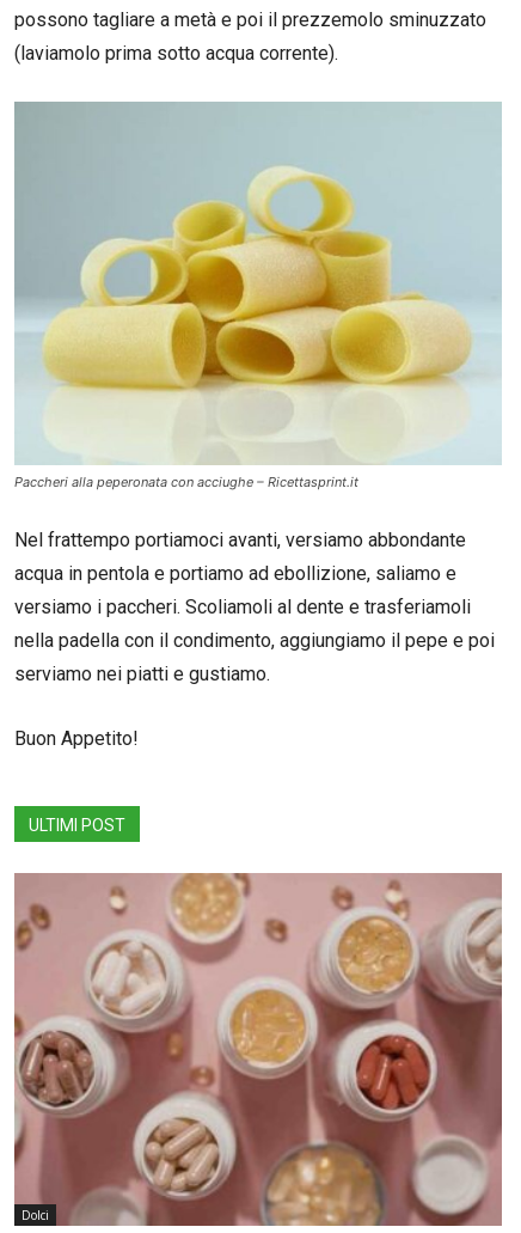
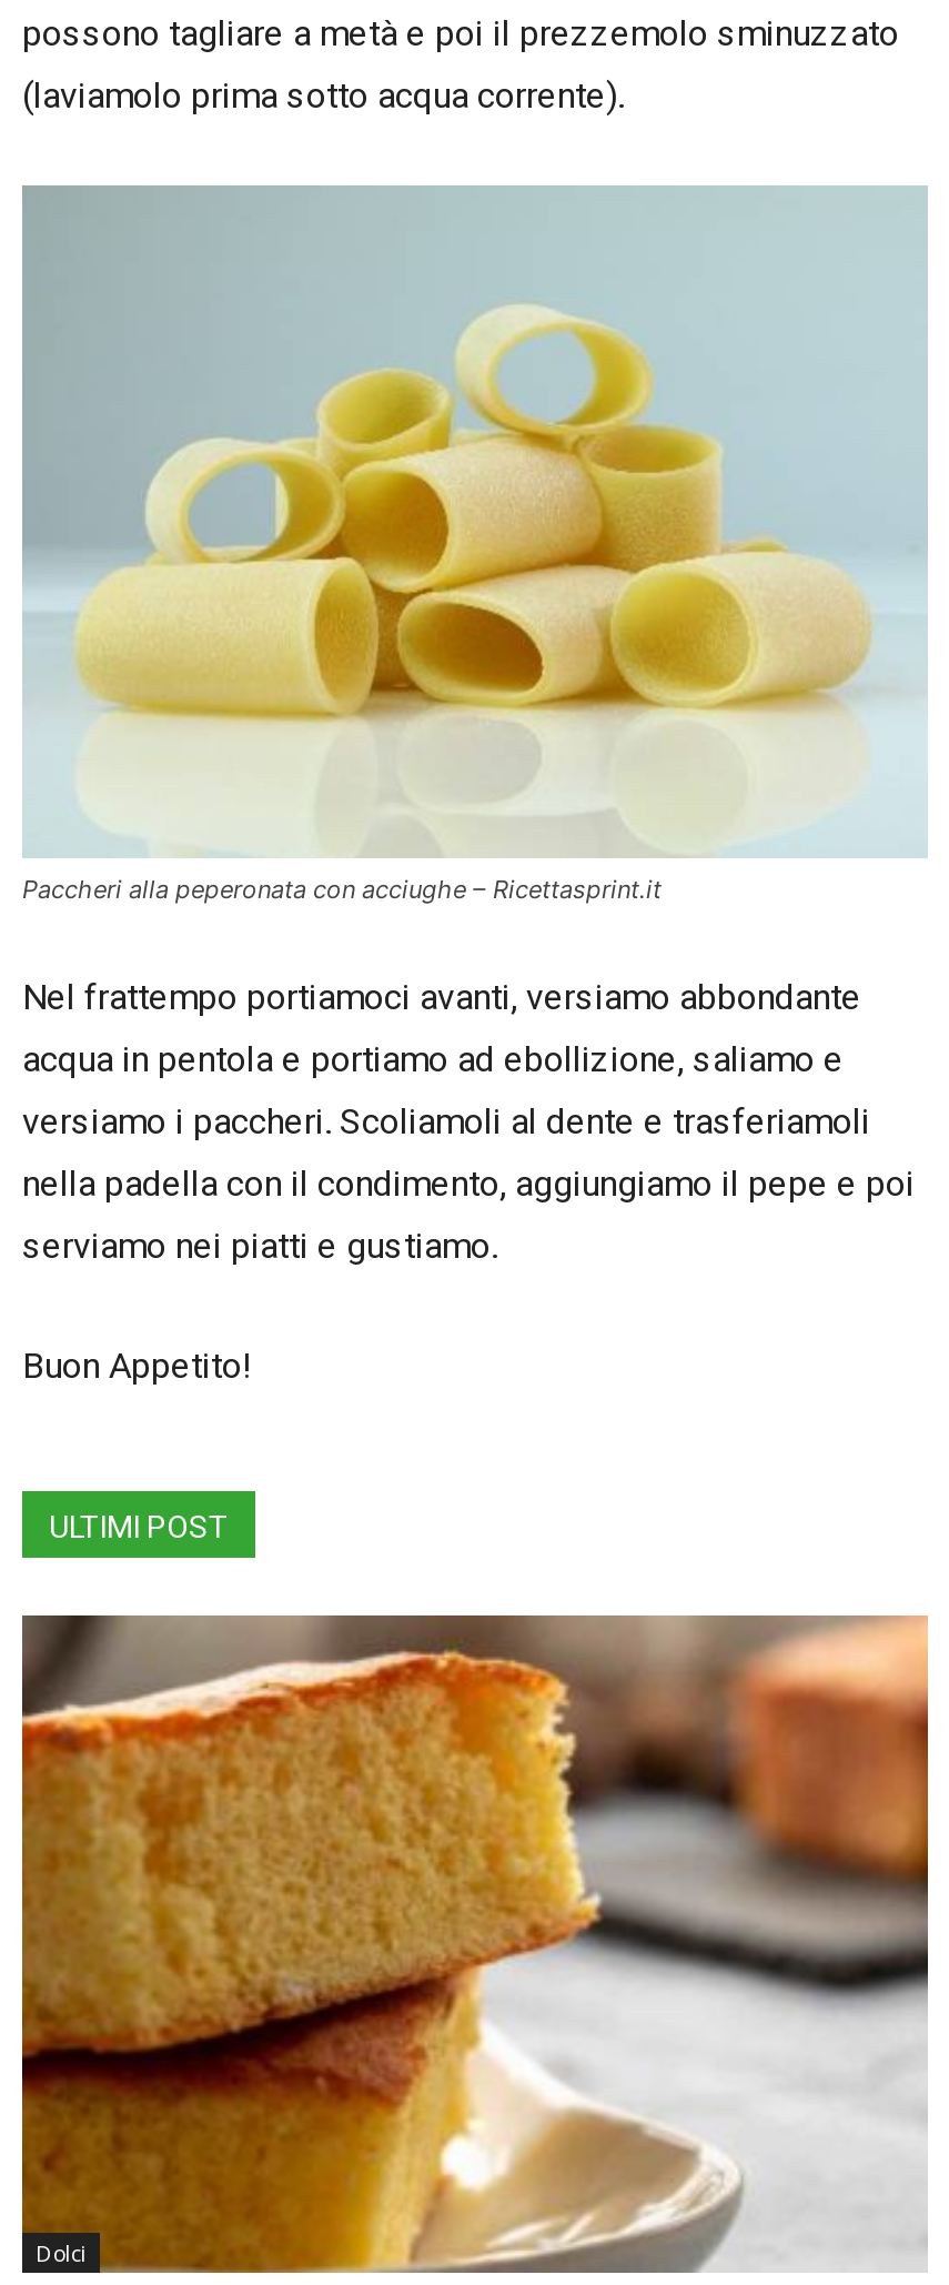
- [image]
+ [image]
